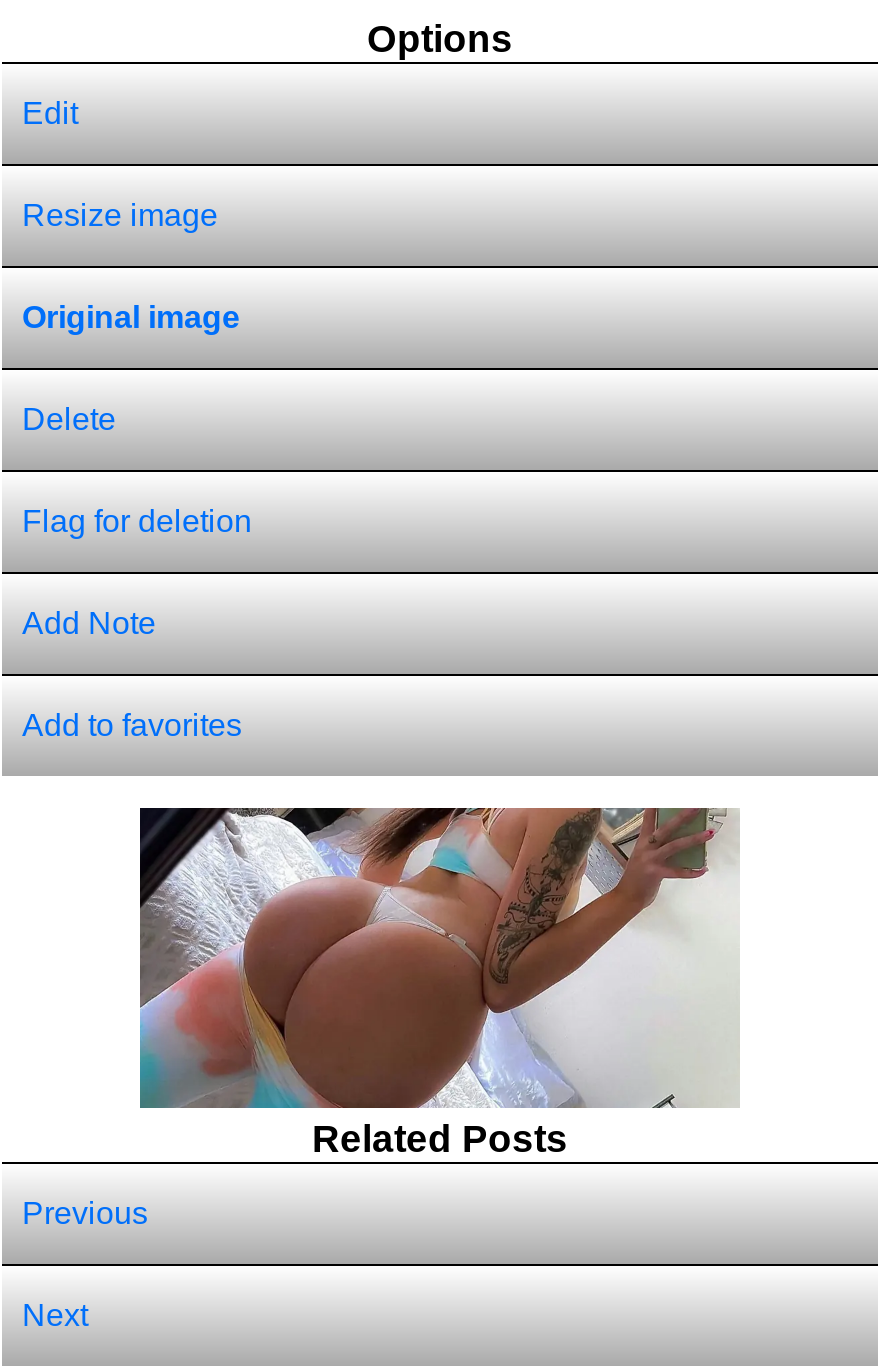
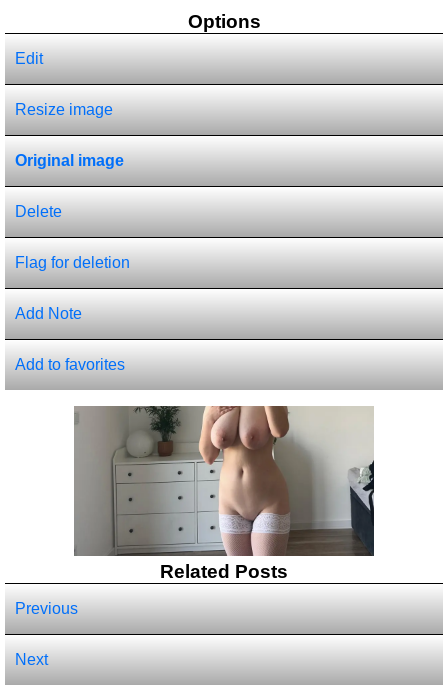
- [image]
+ [image]
